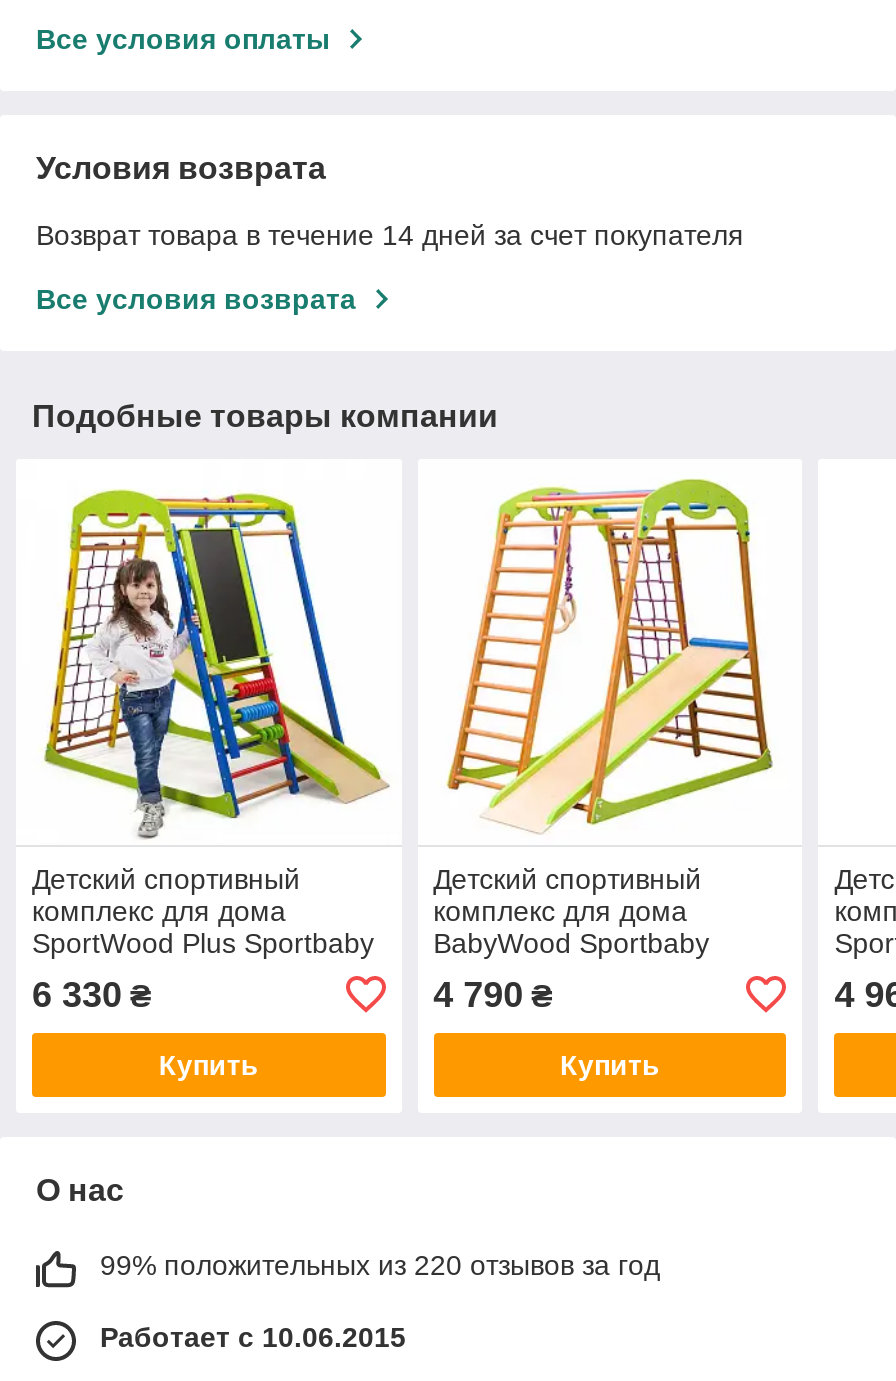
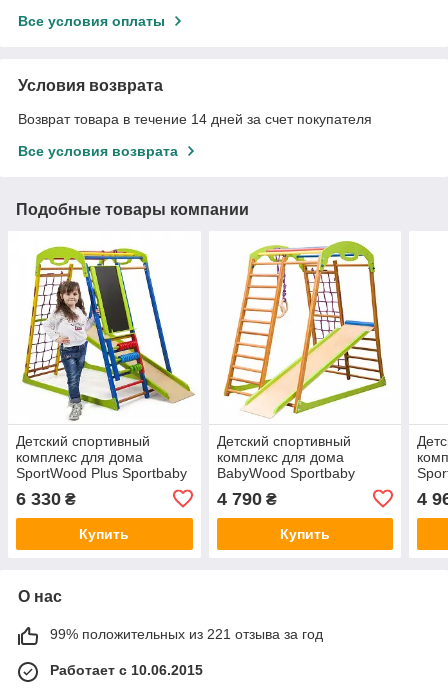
- 99% положительных из 220 отзывов за год
+ 99% положительных из 221 отзыва за год
